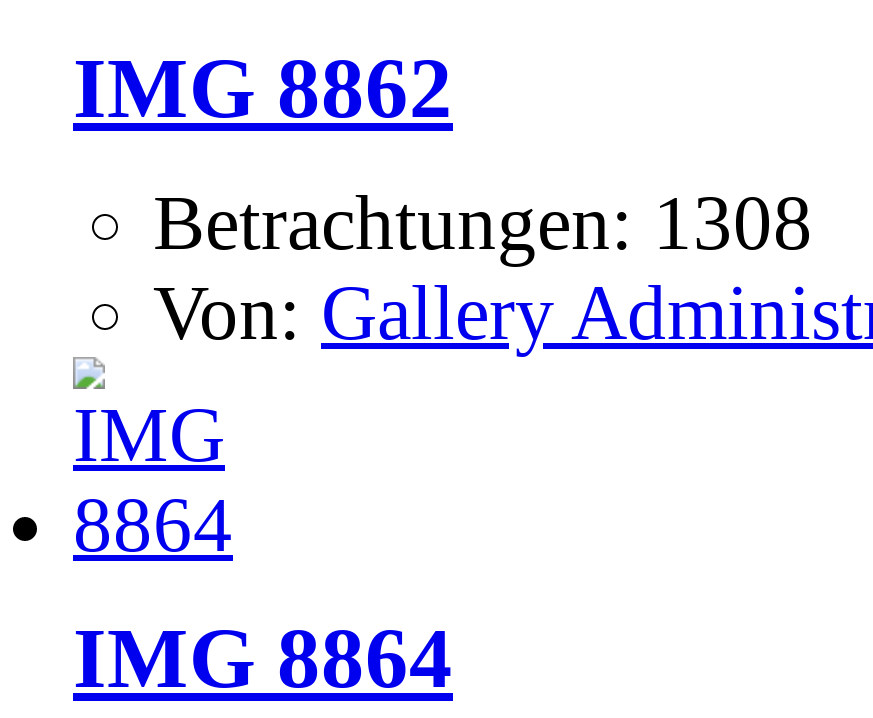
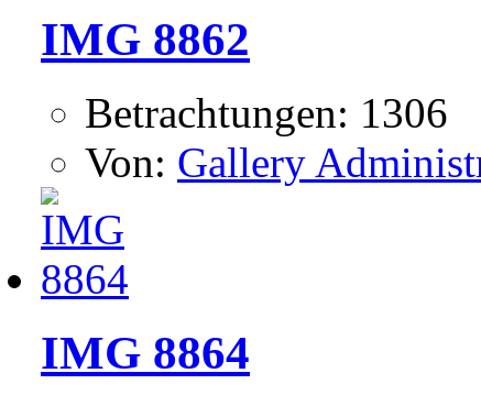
- Betrachtungen: 1308
+ Betrachtungen: 1306
